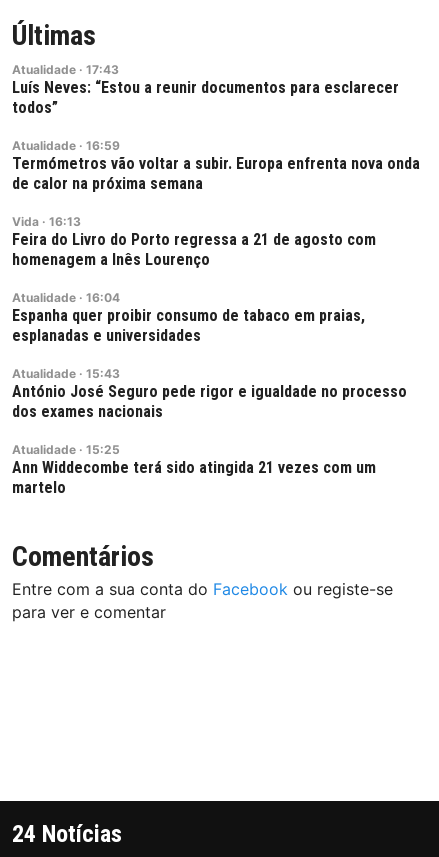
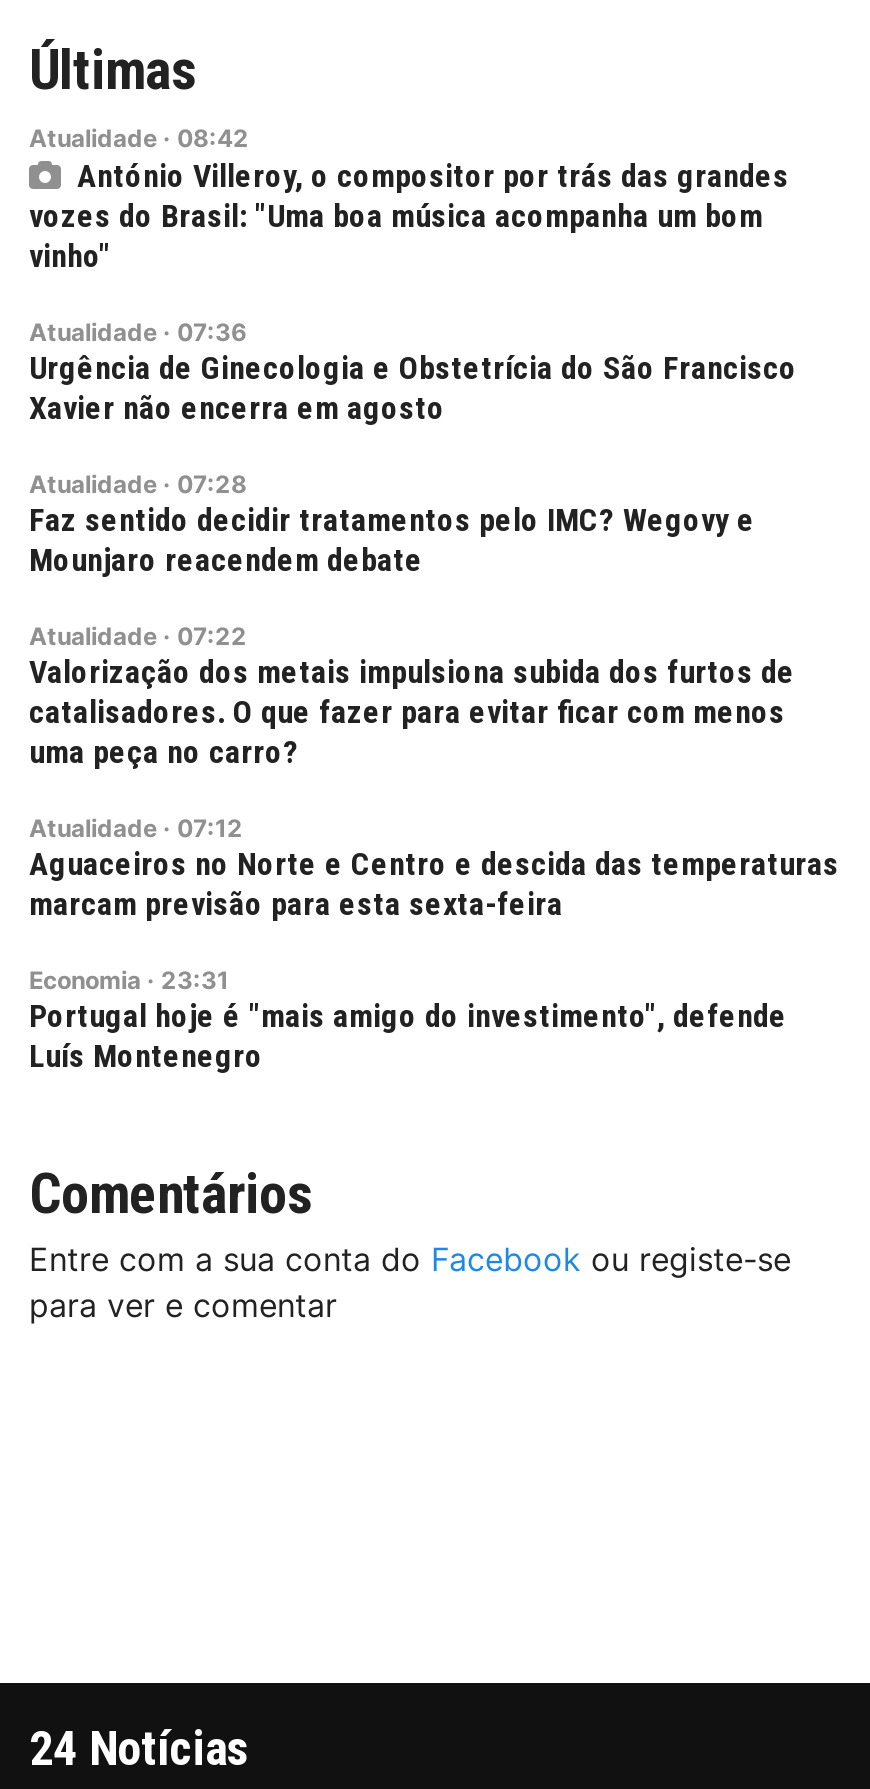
- Atualidade · 17:43
- Luís Neves: “Estou a reunir documentos para esclarecer
- todos”
+ Atualidade · 08:42
+ António Villeroy, o compositor por trás das grandes
+ vozes do Brasil: "Uma boa música acompanha um bom
+ vinho"

- Atualidade · 16:59
- Termómetros vão voltar a subir. Europa enfrenta nova onda
- de calor na próxima semana
+ Atualidade · 07:36
+ Urgência de Ginecologia e Obstetrícia do São Francisco
+ Xavier não encerra em agosto

- Vida · 16:13
- Feira do Livro do Porto regressa a 21 de agosto com
- homenagem a Inês Lourenço
+ Atualidade · 07:28
+ Faz sentido decidir tratamentos pelo IMC? Wegovy e
+ Mounjaro reacendem debate

- Atualidade · 16:04
- Espanha quer proibir consumo de tabaco em praias,
- esplanadas e universidades
+ Atualidade · 07:22
+ Valorização dos metais impulsiona subida dos furtos de
+ catalisadores. O que fazer para evitar ficar com menos
+ uma peça no carro?

- Atualidade · 15:43
- António José Seguro pede rigor e igualdade no processo
- dos exames nacionais
+ Atualidade · 07:12
+ Aguaceiros no Norte e Centro e descida das temperaturas
+ marcam previsão para esta sexta-feira

- Atualidade · 15:25
- Ann Widdecombe terá sido atingida 21 vezes com um
- martelo
+ Economia · 23:31
+ Portugal hoje é "mais amigo do investimento", defende
+ Luís Montenegro
